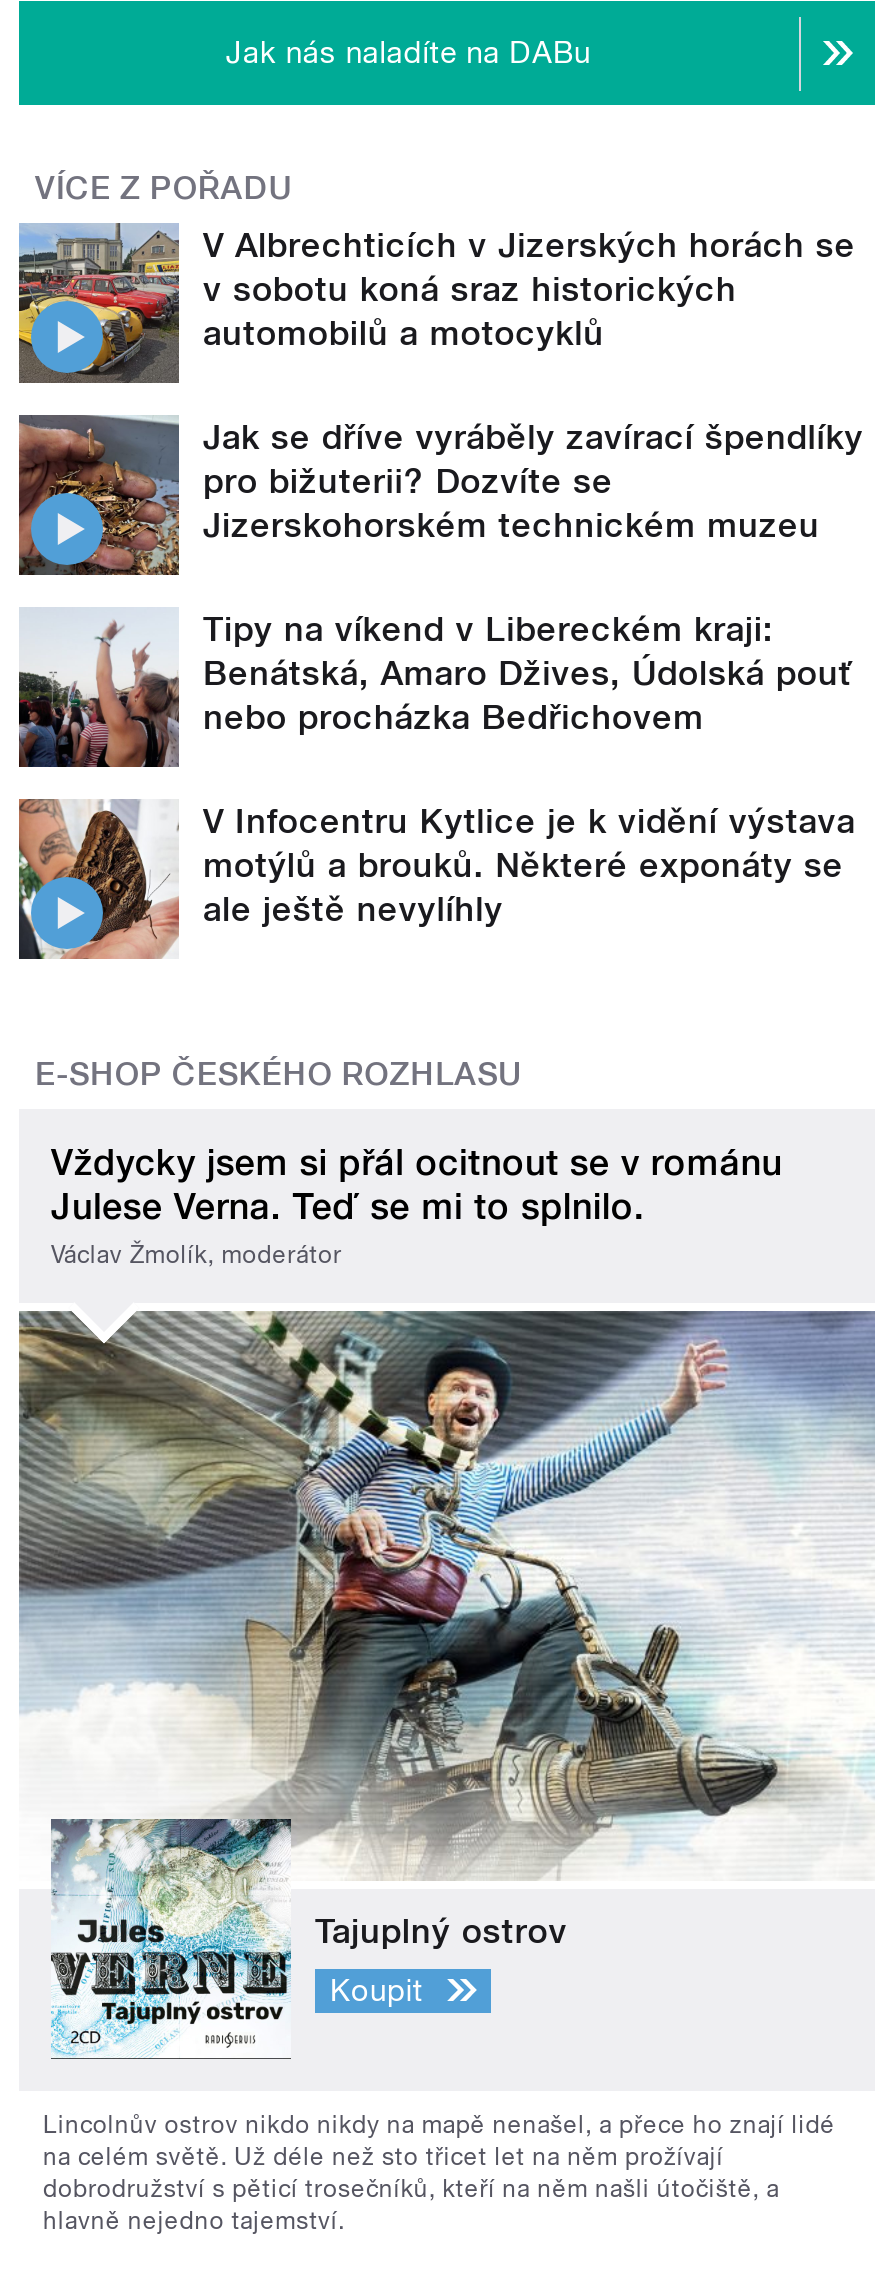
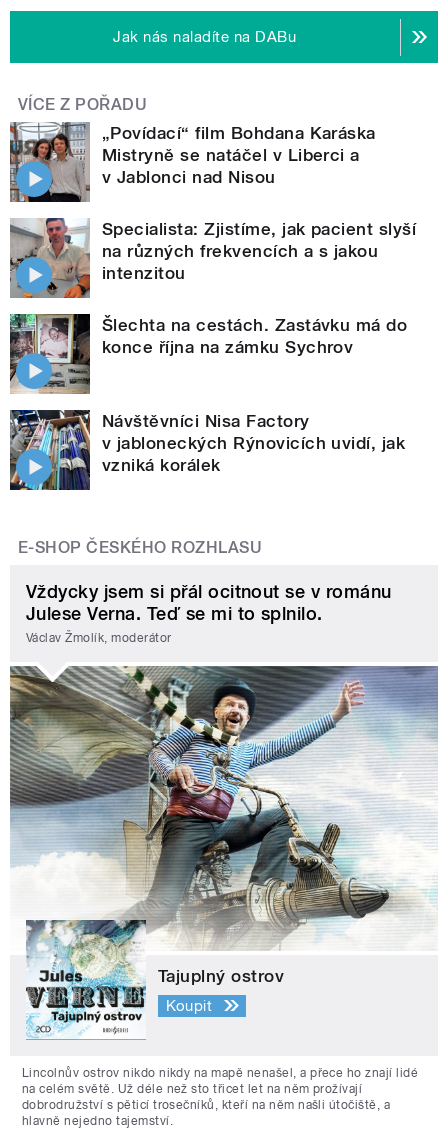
- [image]
- V Albrechticích v Jizerských horách se
- v sobotu koná sraz historických
- automobilů a motocyklů
+ [image]
+ „Povídací“ film Bohdana Karáska
+ Mistryně se natáčel v Liberci a
+ v Jablonci nad Nisou

- [image]
- Jak se dříve vyráběly zavírací špendlíky
- pro bižuterii? Dozvíte se
- Jizerskohorském technickém muzeu
+ [image]
+ Specialista: Zjistíme, jak pacient slyší
+ na různých frekvencích a s jakou
+ intenzitou

- [image]
- Tipy na víkend v Libereckém kraji:
- Benátská, Amaro Džives, Údolská pouť
- nebo procházka Bedřichovem
+ [image]
+ Šlechta na cestách. Zastávku má do
+ konce října na zámku Sychrov

- [image]
- V Infocentru Kytlice je k vidění výstava
- motýlů a brouků. Některé exponáty se
- ale ještě nevylíhly
+ [image]
+ Návštěvníci Nisa Factory
+ v jabloneckých Rýnovicích uvidí, jak
+ vzniká korálek
